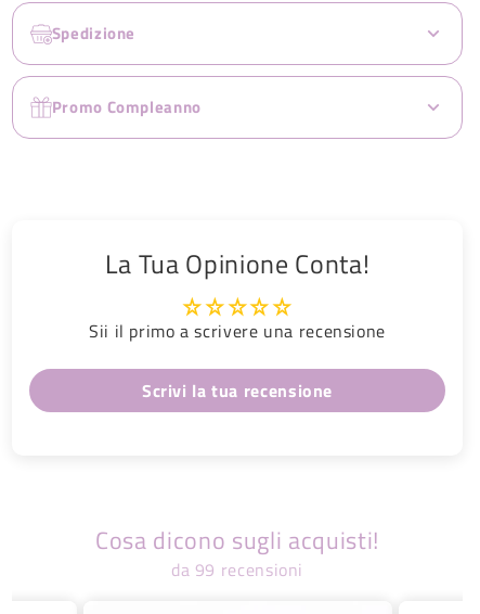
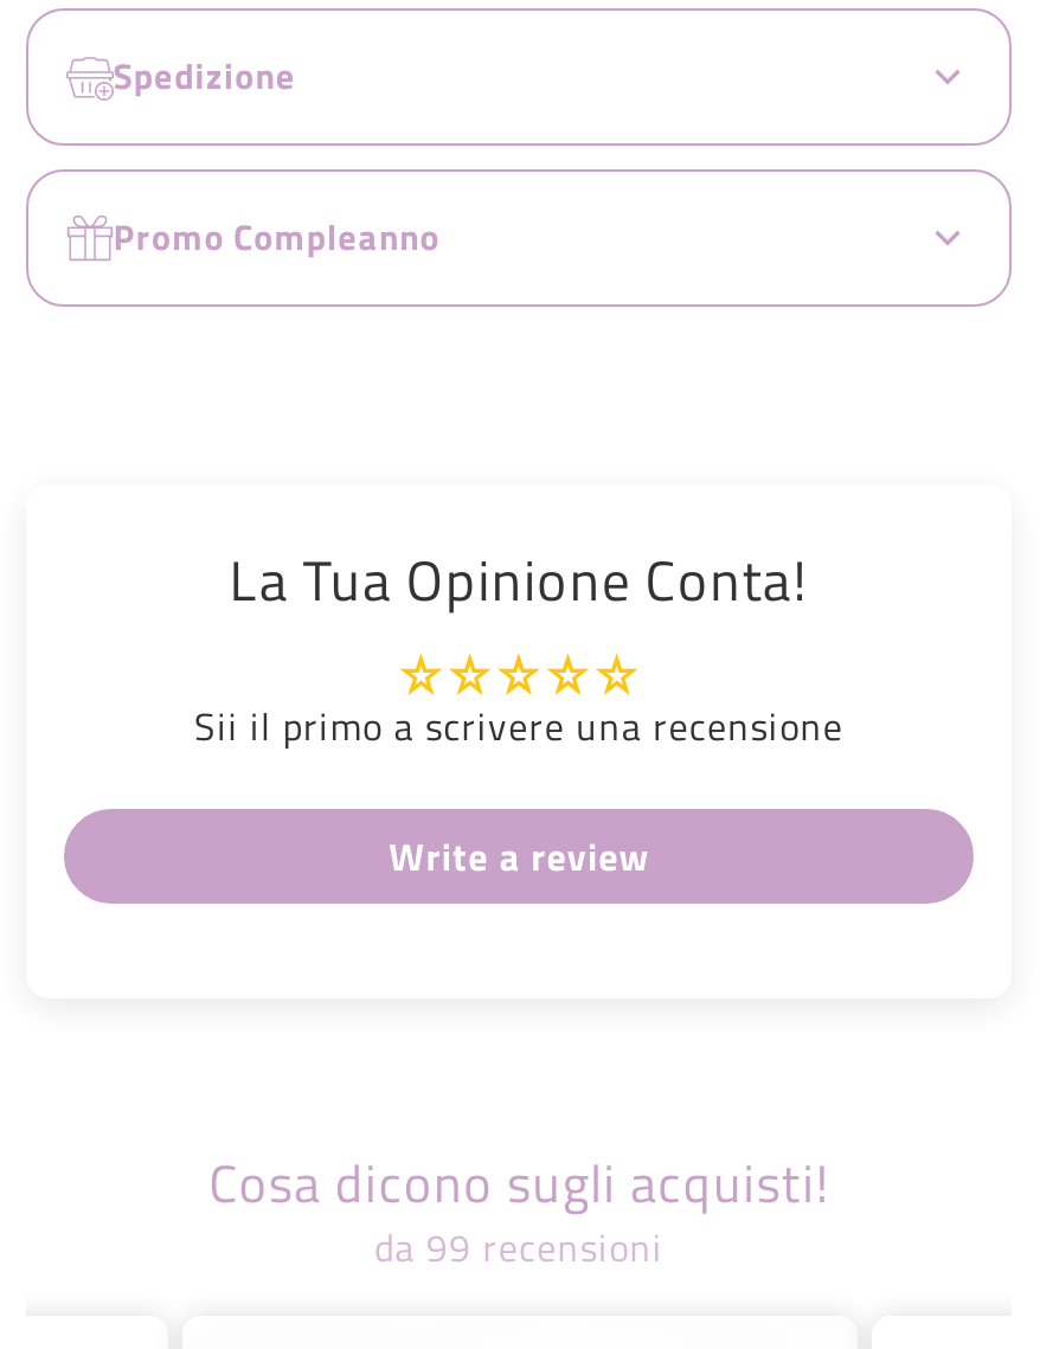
- Scrivi la tua recensione
+ Write a review
